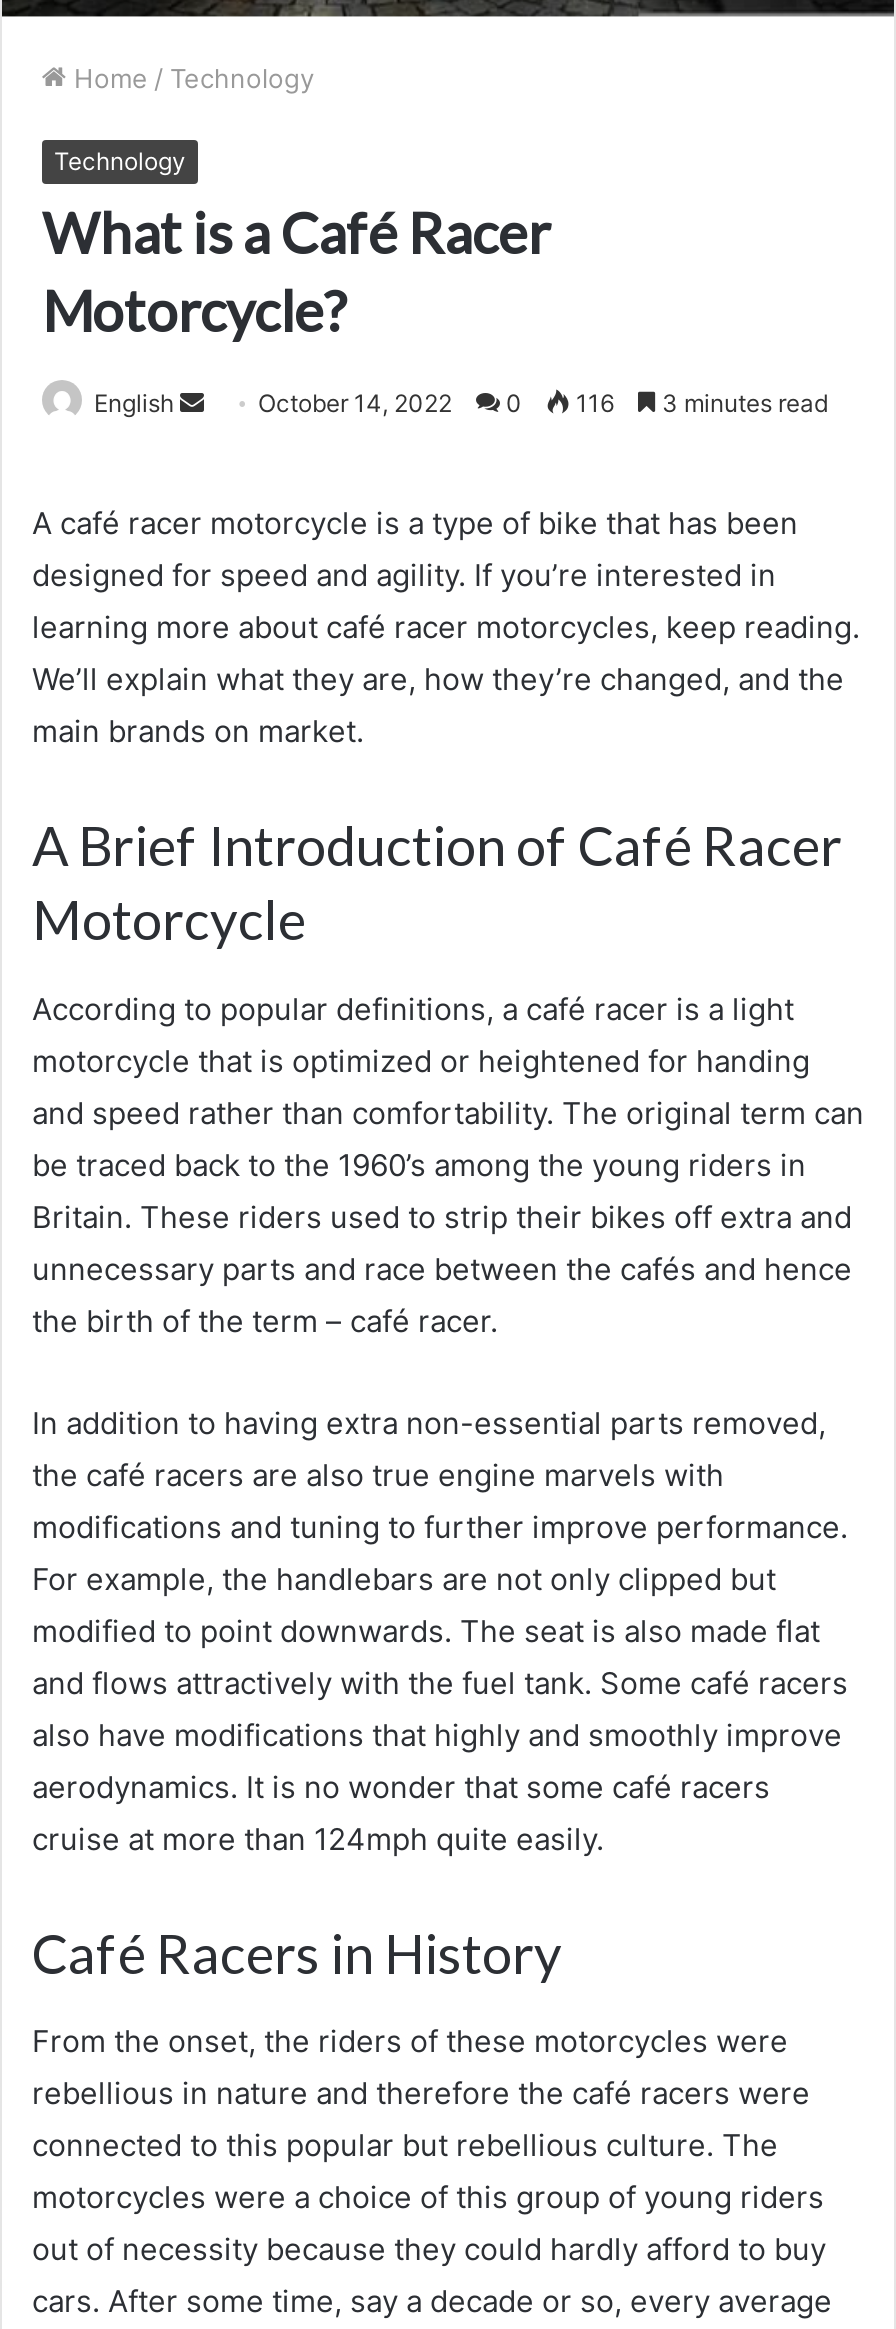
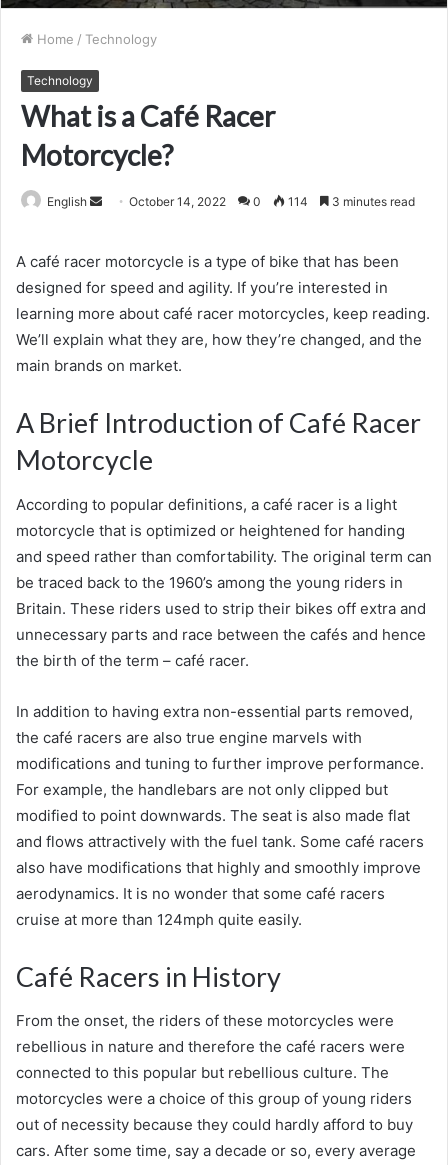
- 116
+ 114
